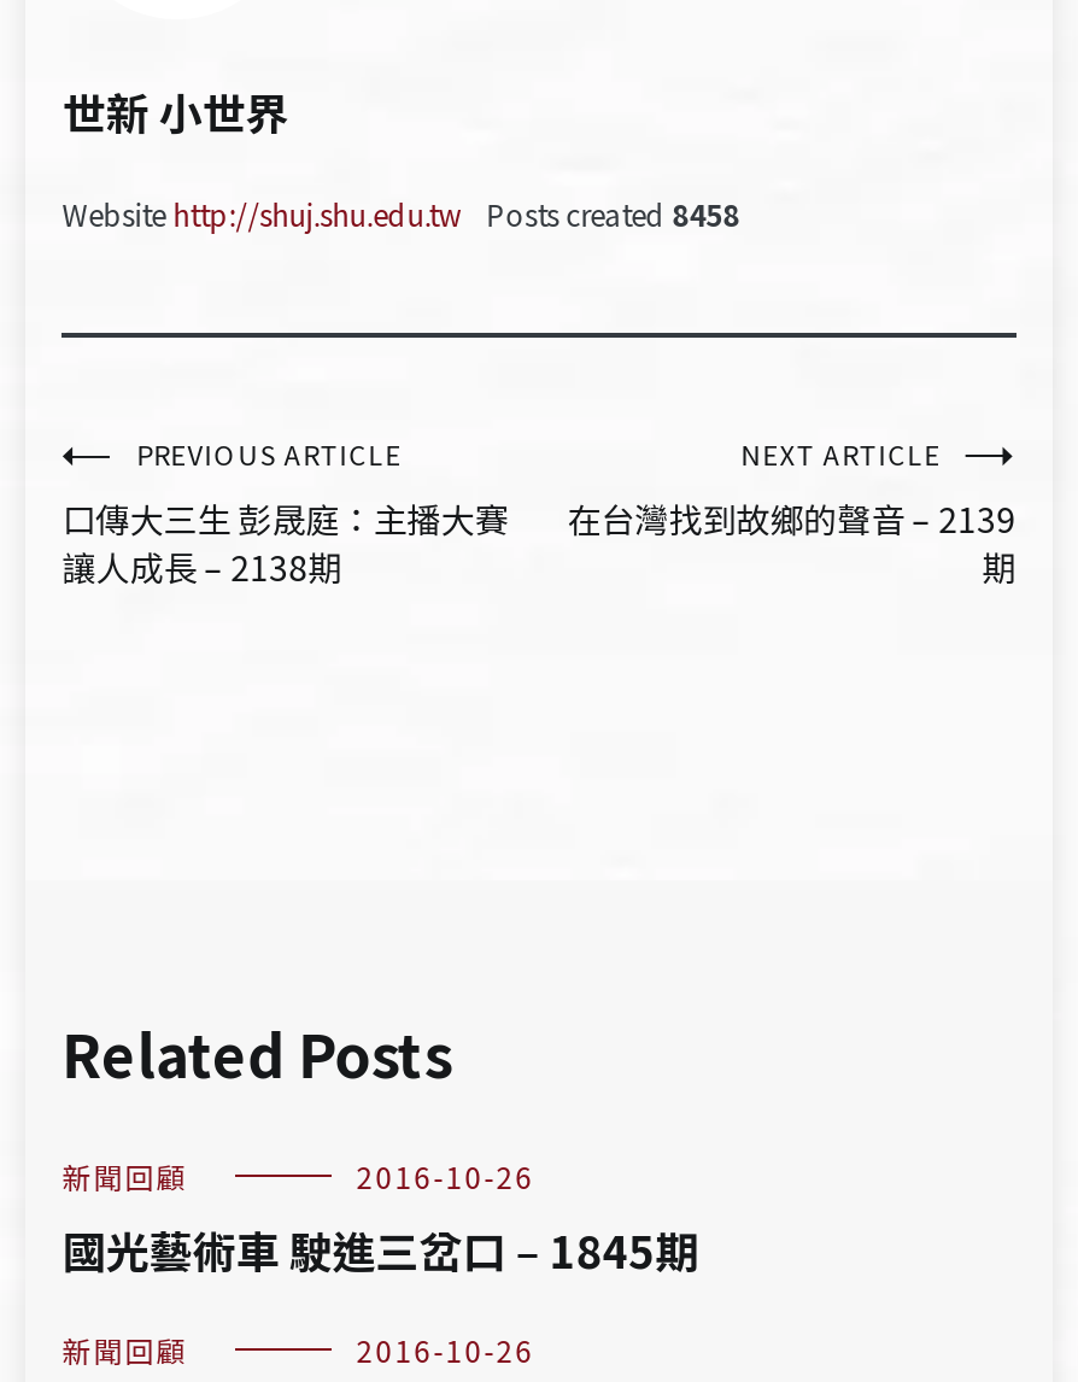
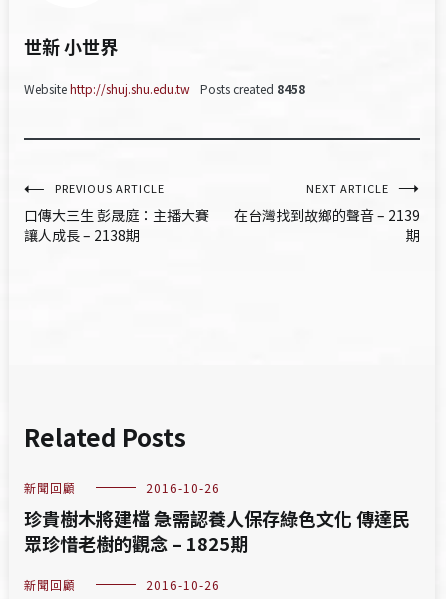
- 國光藝術車 駛進三岔口 – 1845期
+ 珍貴樹木將建檔 急需認養人保存綠色文化 傳達民
+ 眾珍惜老樹的觀念 – 1825期
